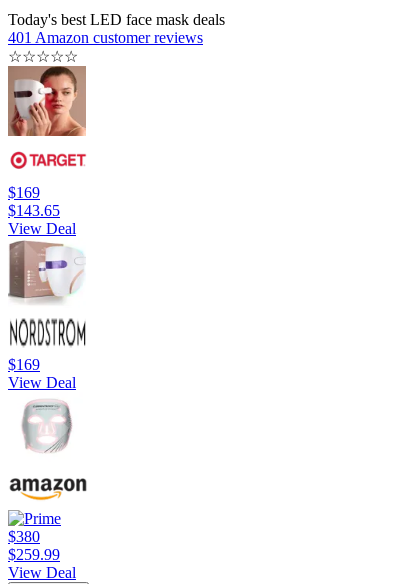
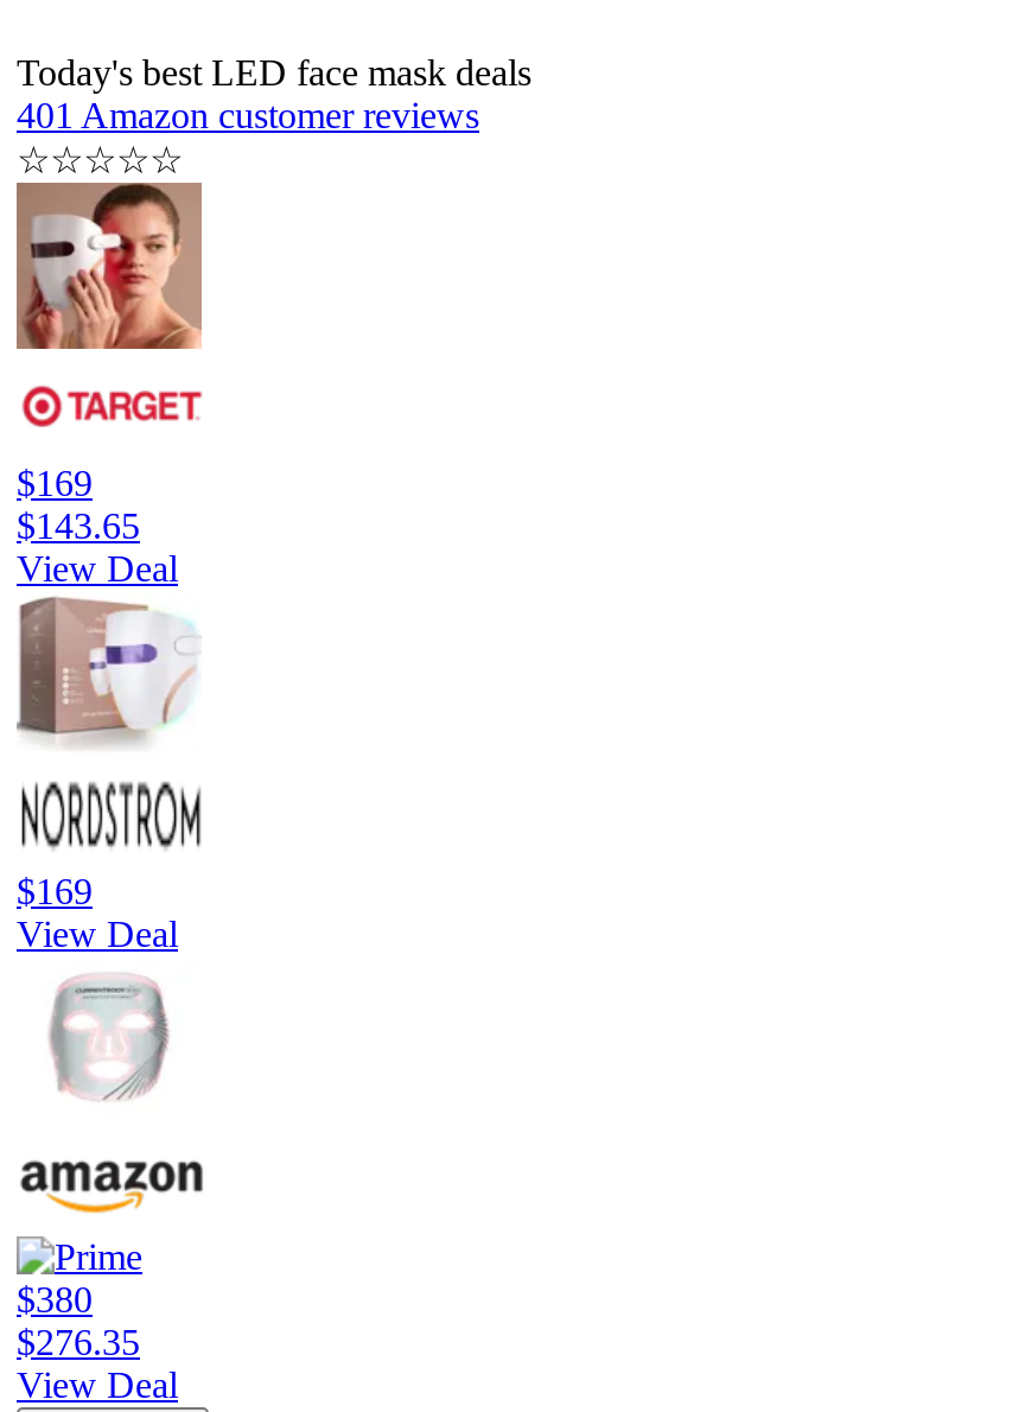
- $259.99
+ $276.35
